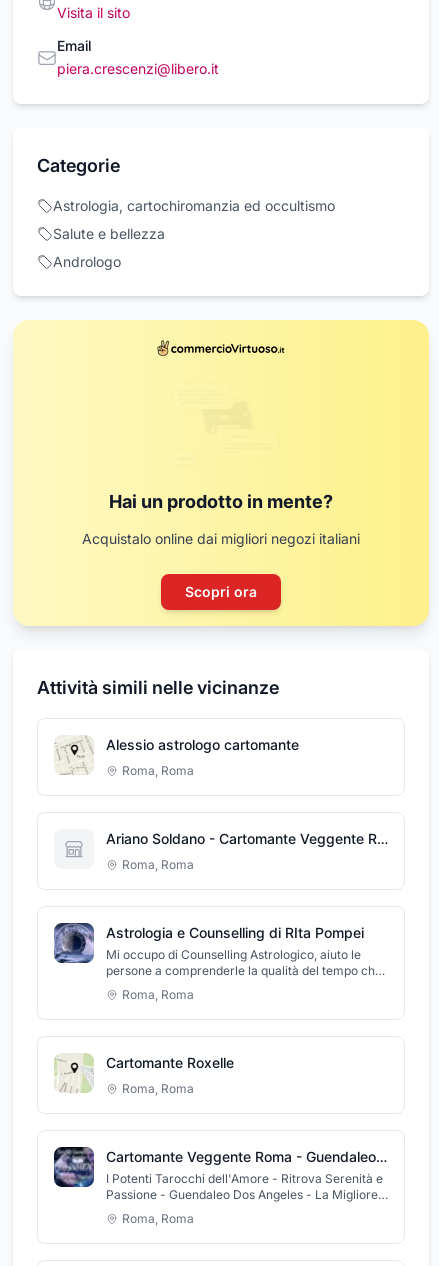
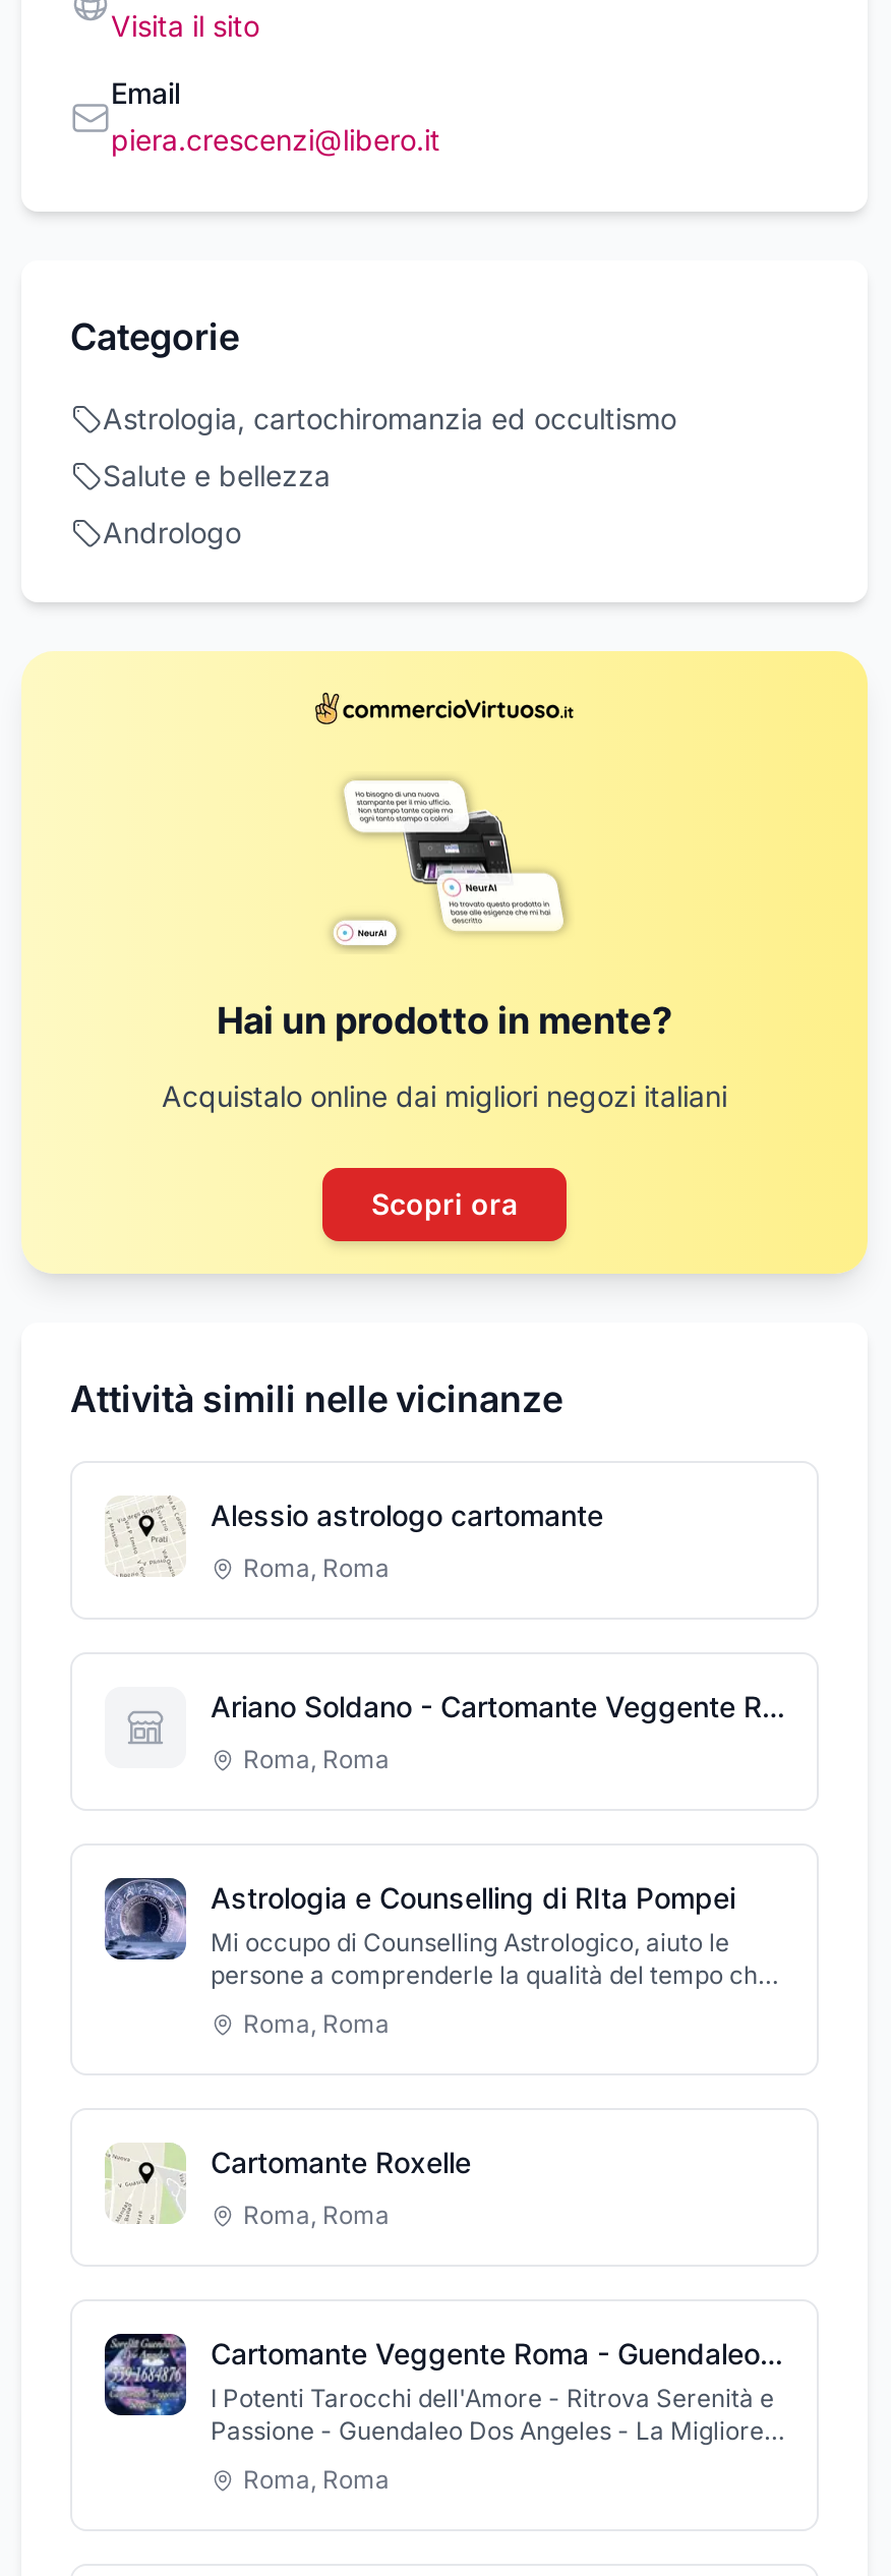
+ [image]
